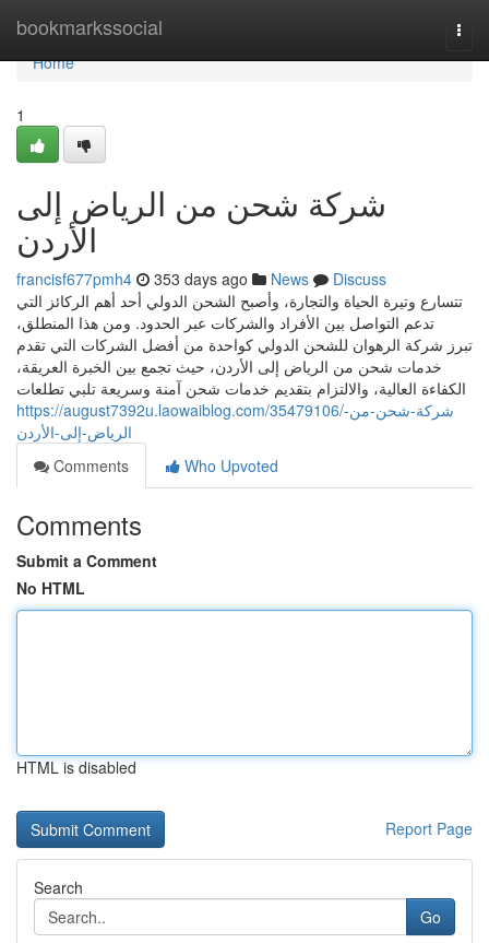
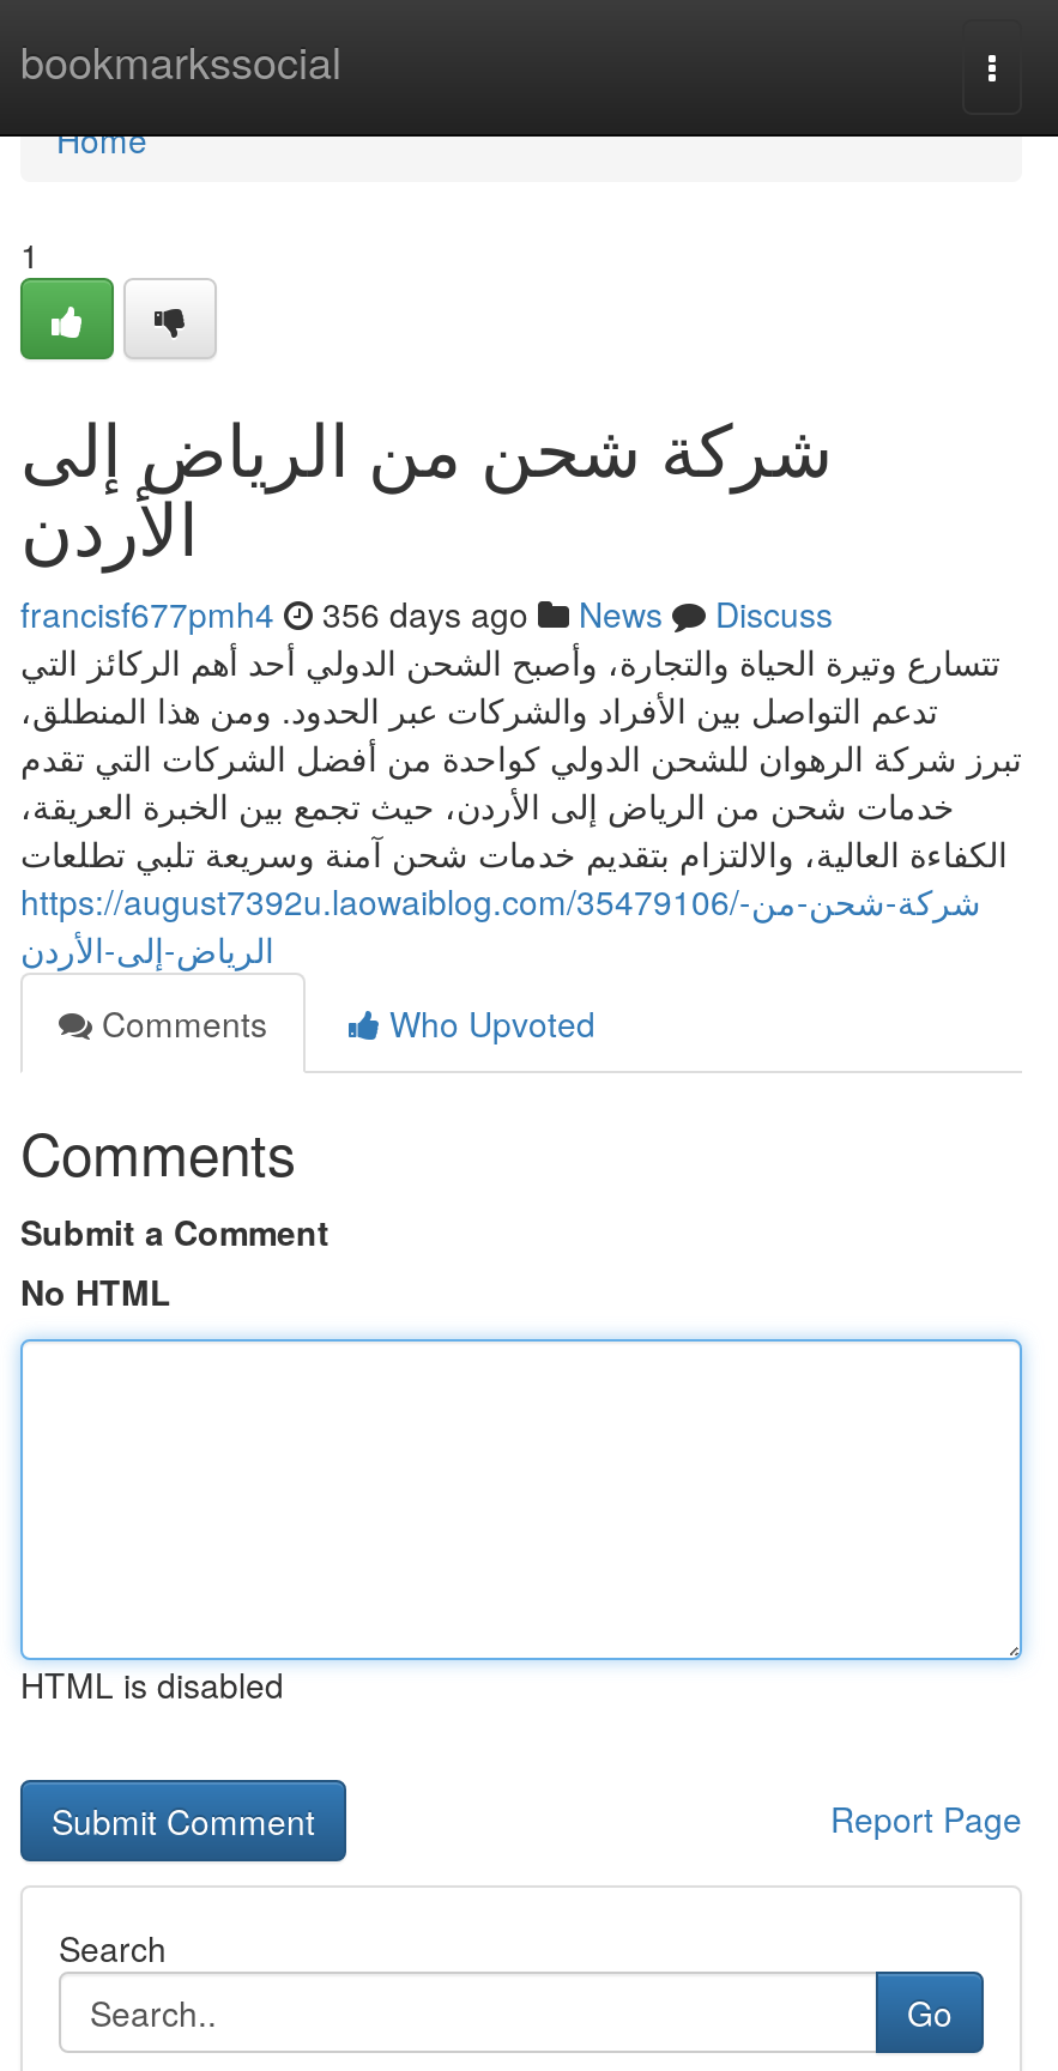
- francisf677pmh4 353 days ago News Discuss
+ francisf677pmh4 356 days ago News Discuss
